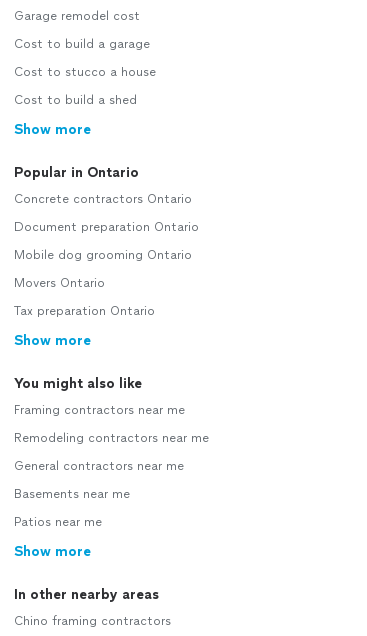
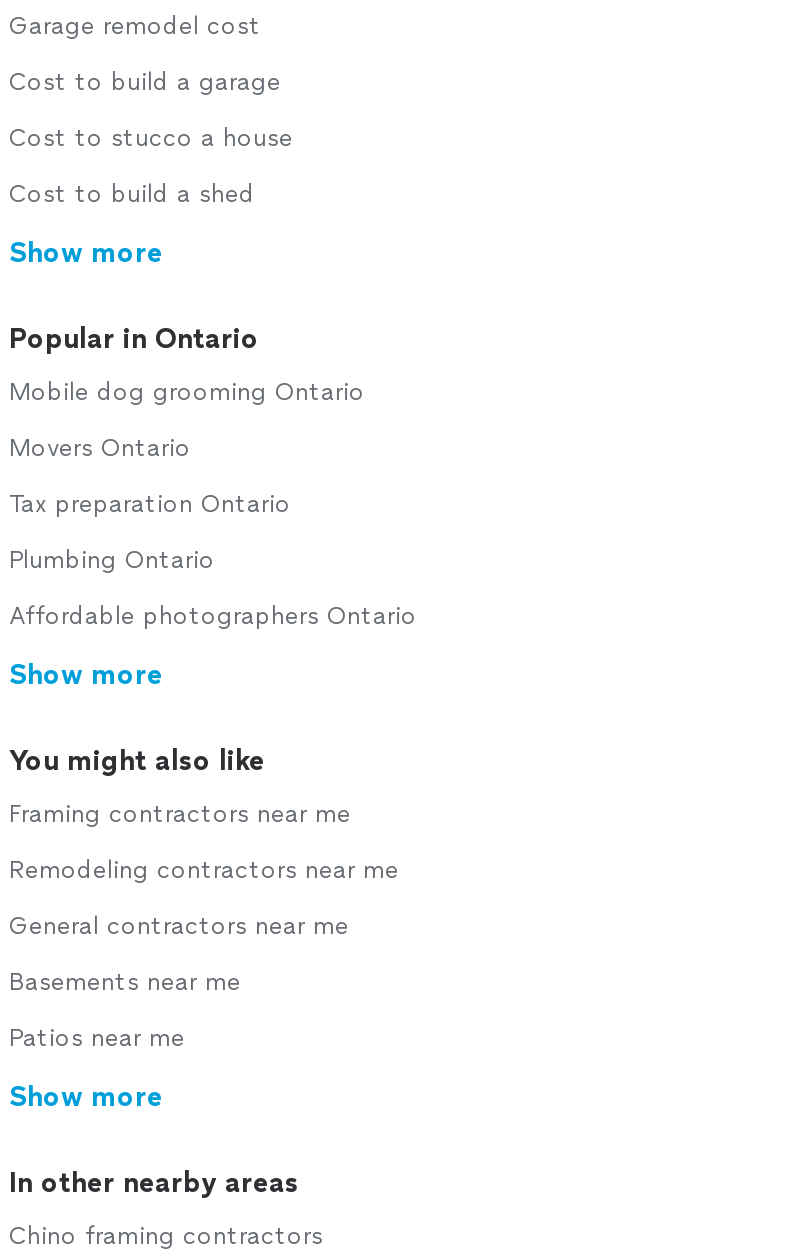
- Concrete contractors Ontario
- Document preparation Ontario

moved up: Mobile dog grooming Ontario | Movers Ontario | Tax preparation Ontario

+ Plumbing Ontario
+ Affordable photographers Ontario
